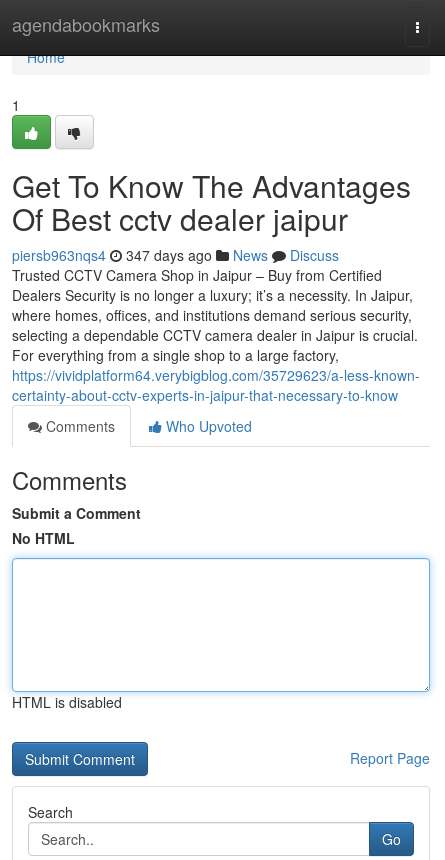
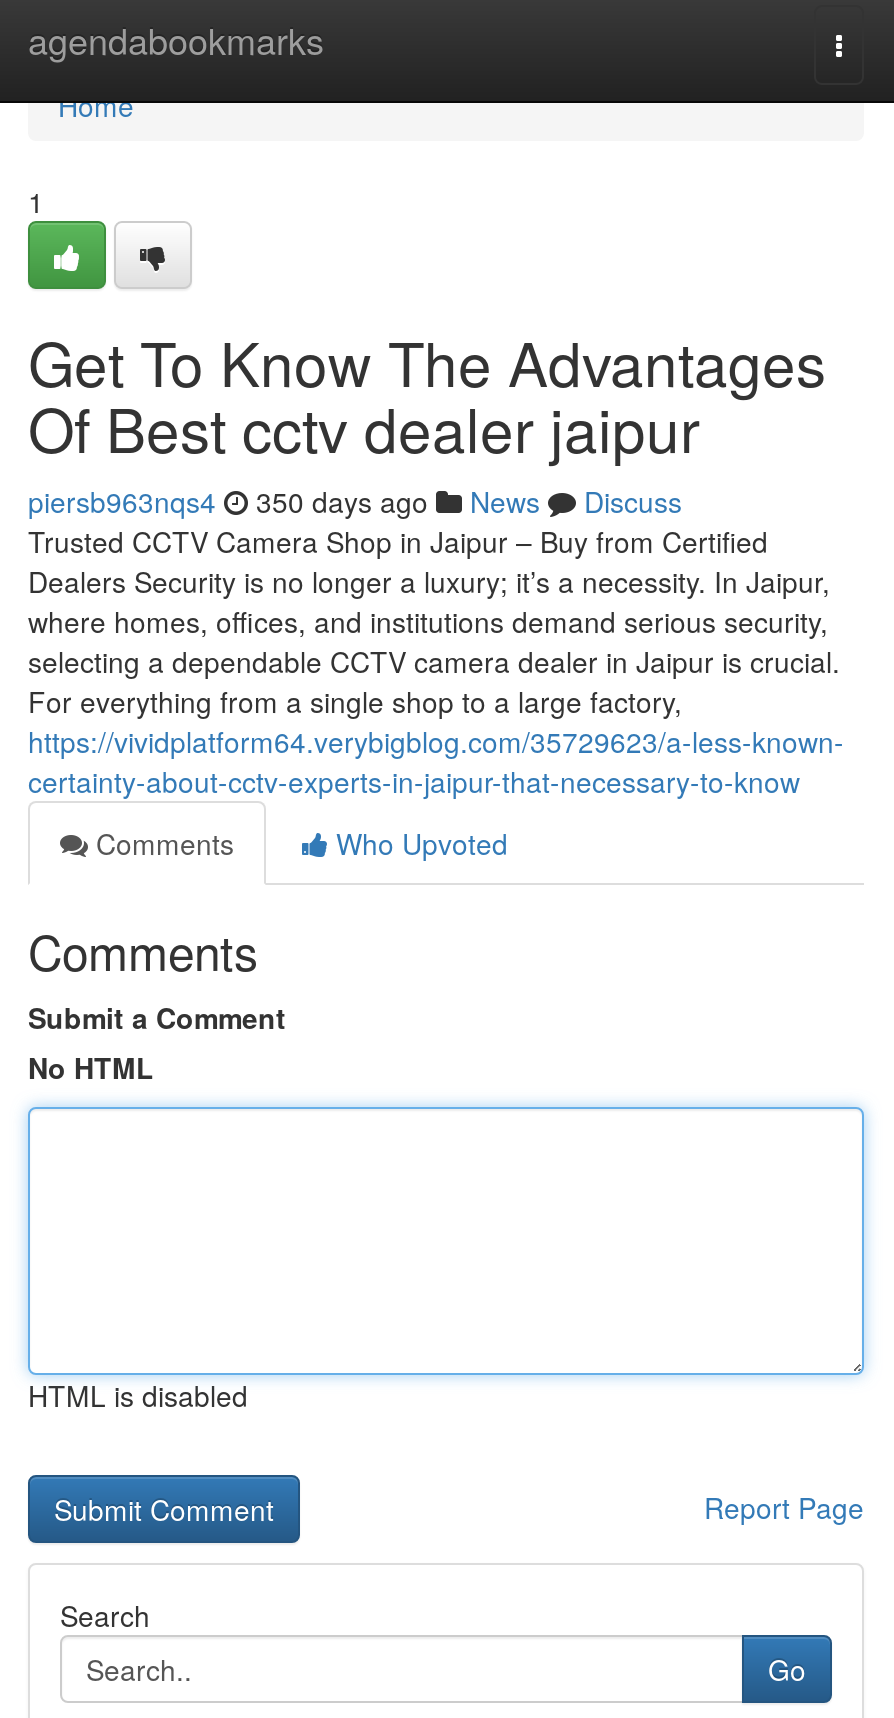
- piersb963nqs4 347 days ago News Discuss
+ piersb963nqs4 350 days ago News Discuss
